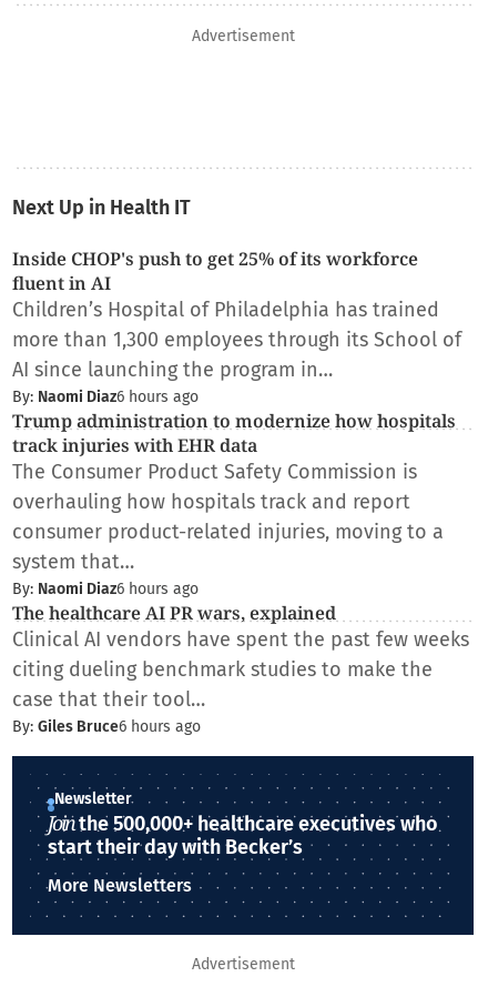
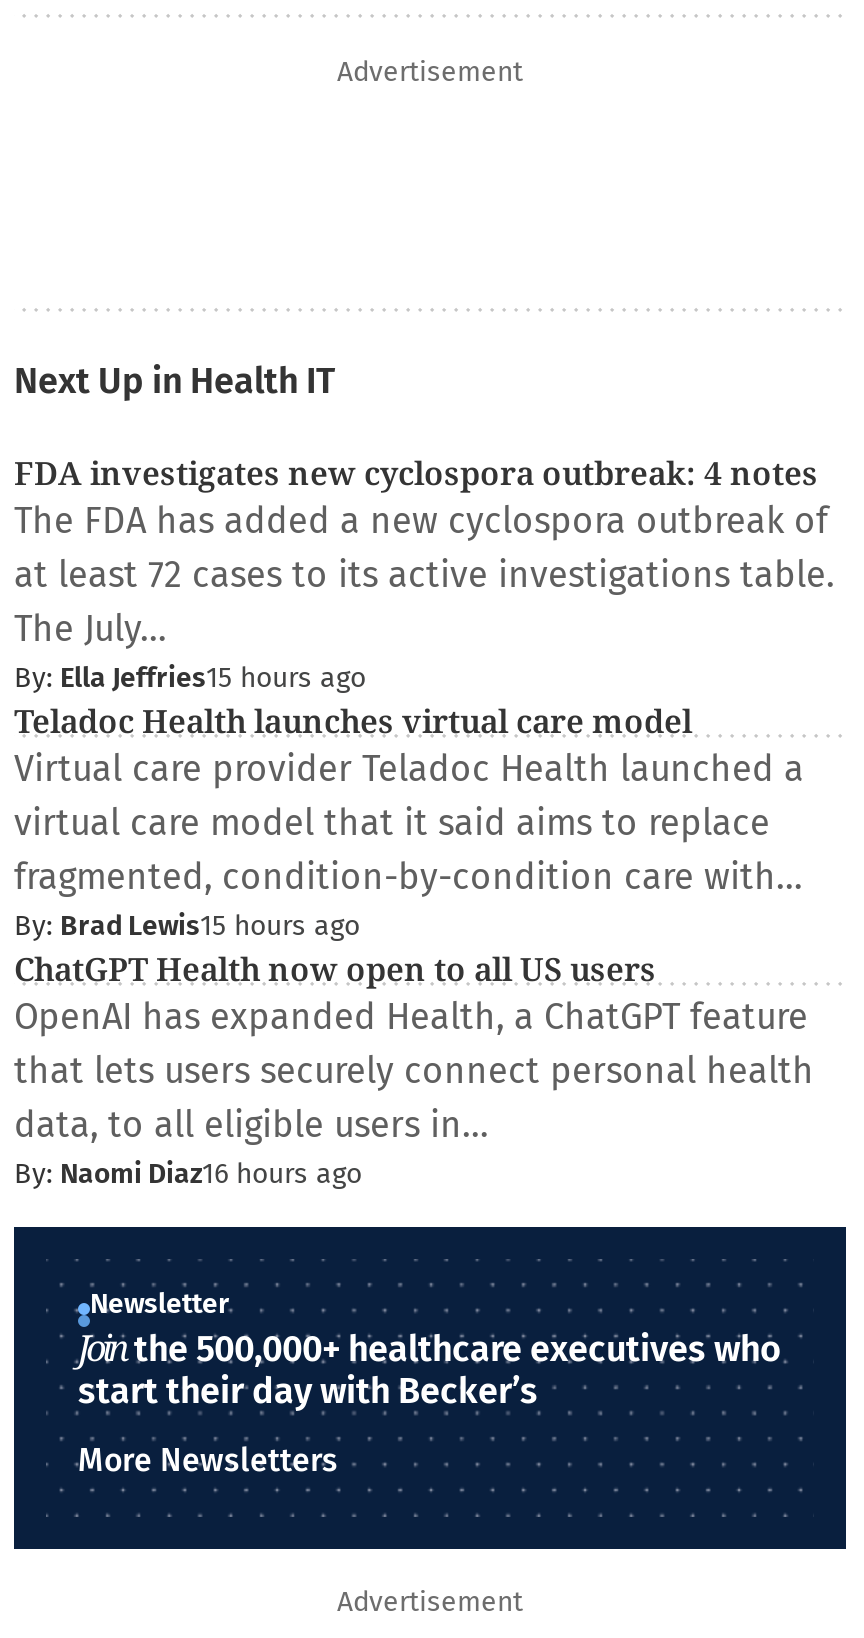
- Inside CHOP's push to get 25% of its workforce
- fluent in AI
- Children’s Hospital of Philadelphia has trained
- more than 1,300 employees through its School of
- AI since launching the program in…
- By: Naomi Diaz6 hours ago
- Trump administration to modernize how hospitals
- track injuries with EHR data
- The Consumer Product Safety Commission is
- overhauling how hospitals track and report
- consumer product-related injuries, moving to a
- system that…
- By: Naomi Diaz6 hours ago
- The healthcare AI PR wars, explained
- Clinical AI vendors have spent the past few weeks
- citing dueling benchmark studies to make the
- case that their tool…
- By: Giles Bruce6 hours ago
+ FDA investigates new cyclospora outbreak: 4 notes
+ The FDA has added a new cyclospora outbreak of
+ at least 72 cases to its active investigations table.
+ The July…
+ By: Ella Jeffries
+ Teladoc Health launches virtual care model
+ Virtual care provider Teladoc Health launched a
+ virtual care model that it said aims to replace
+ fragmented, condition-by-condition care with…
+ By: Brad Lewis
+ ChatGPT Health now open to all US users
+ OpenAI has expanded Health, a ChatGPT feature
+ that lets users securely connect personal health
+ data, to all eligible users in…
+ By: Naomi Diaz
